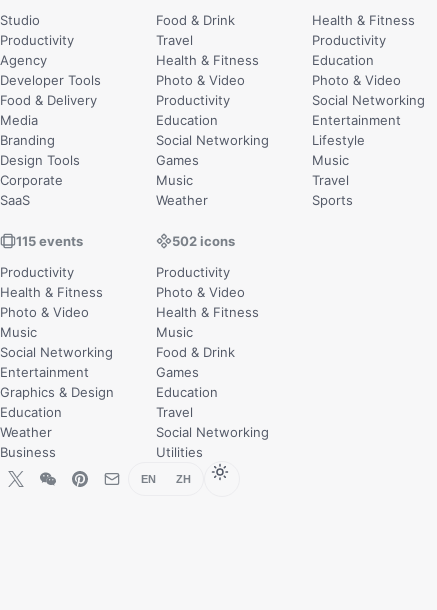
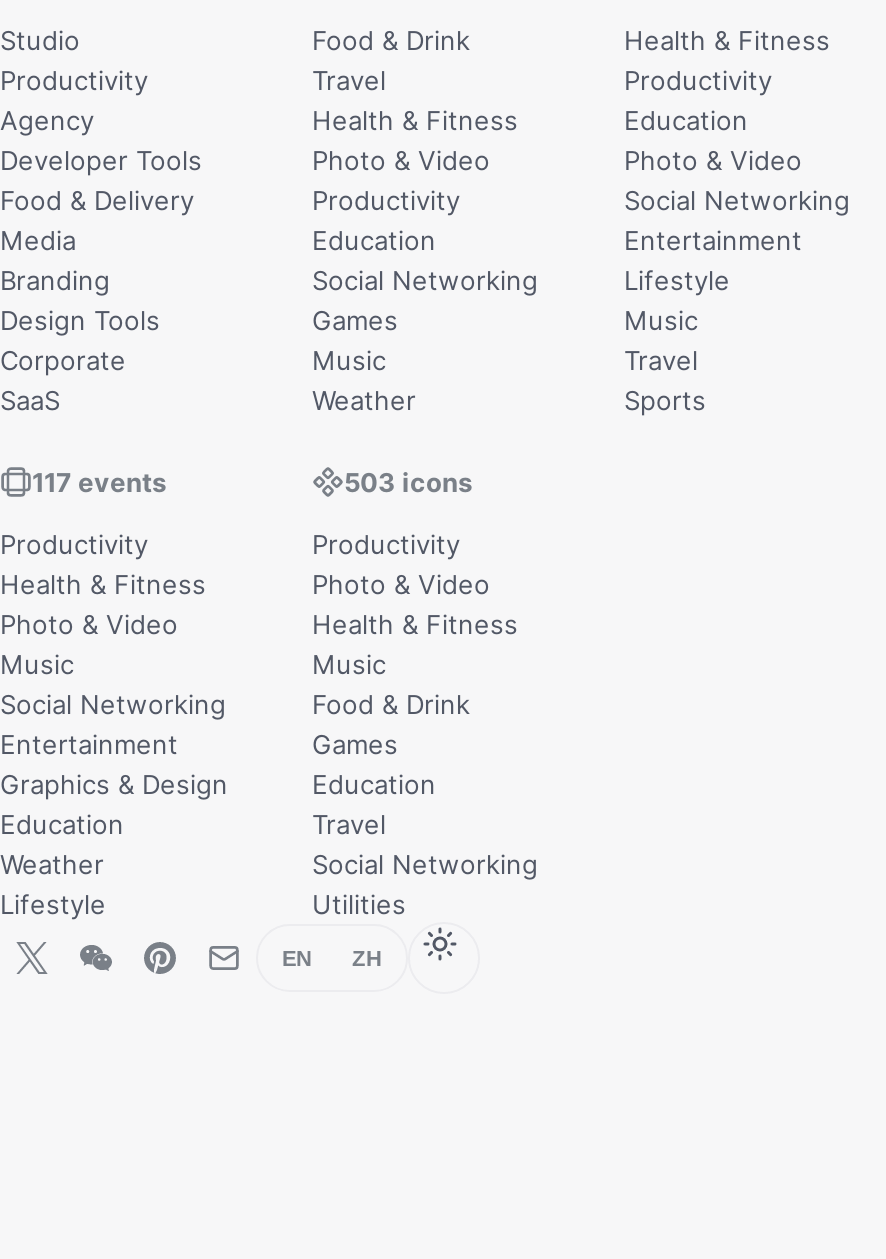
- 115 events
+ 117 events

- 502 icons
+ 503 icons

- Business
+ Lifestyle
